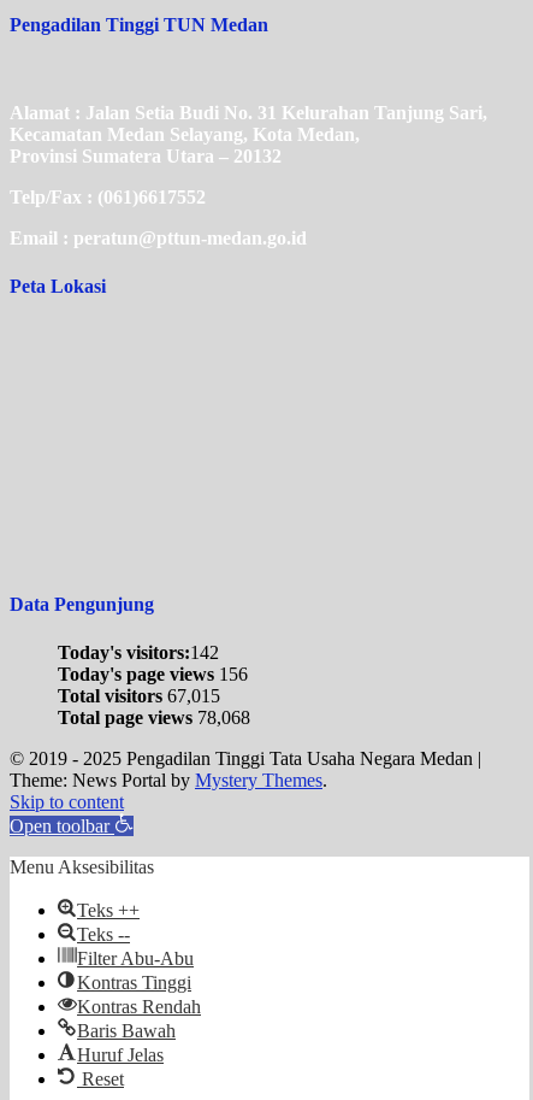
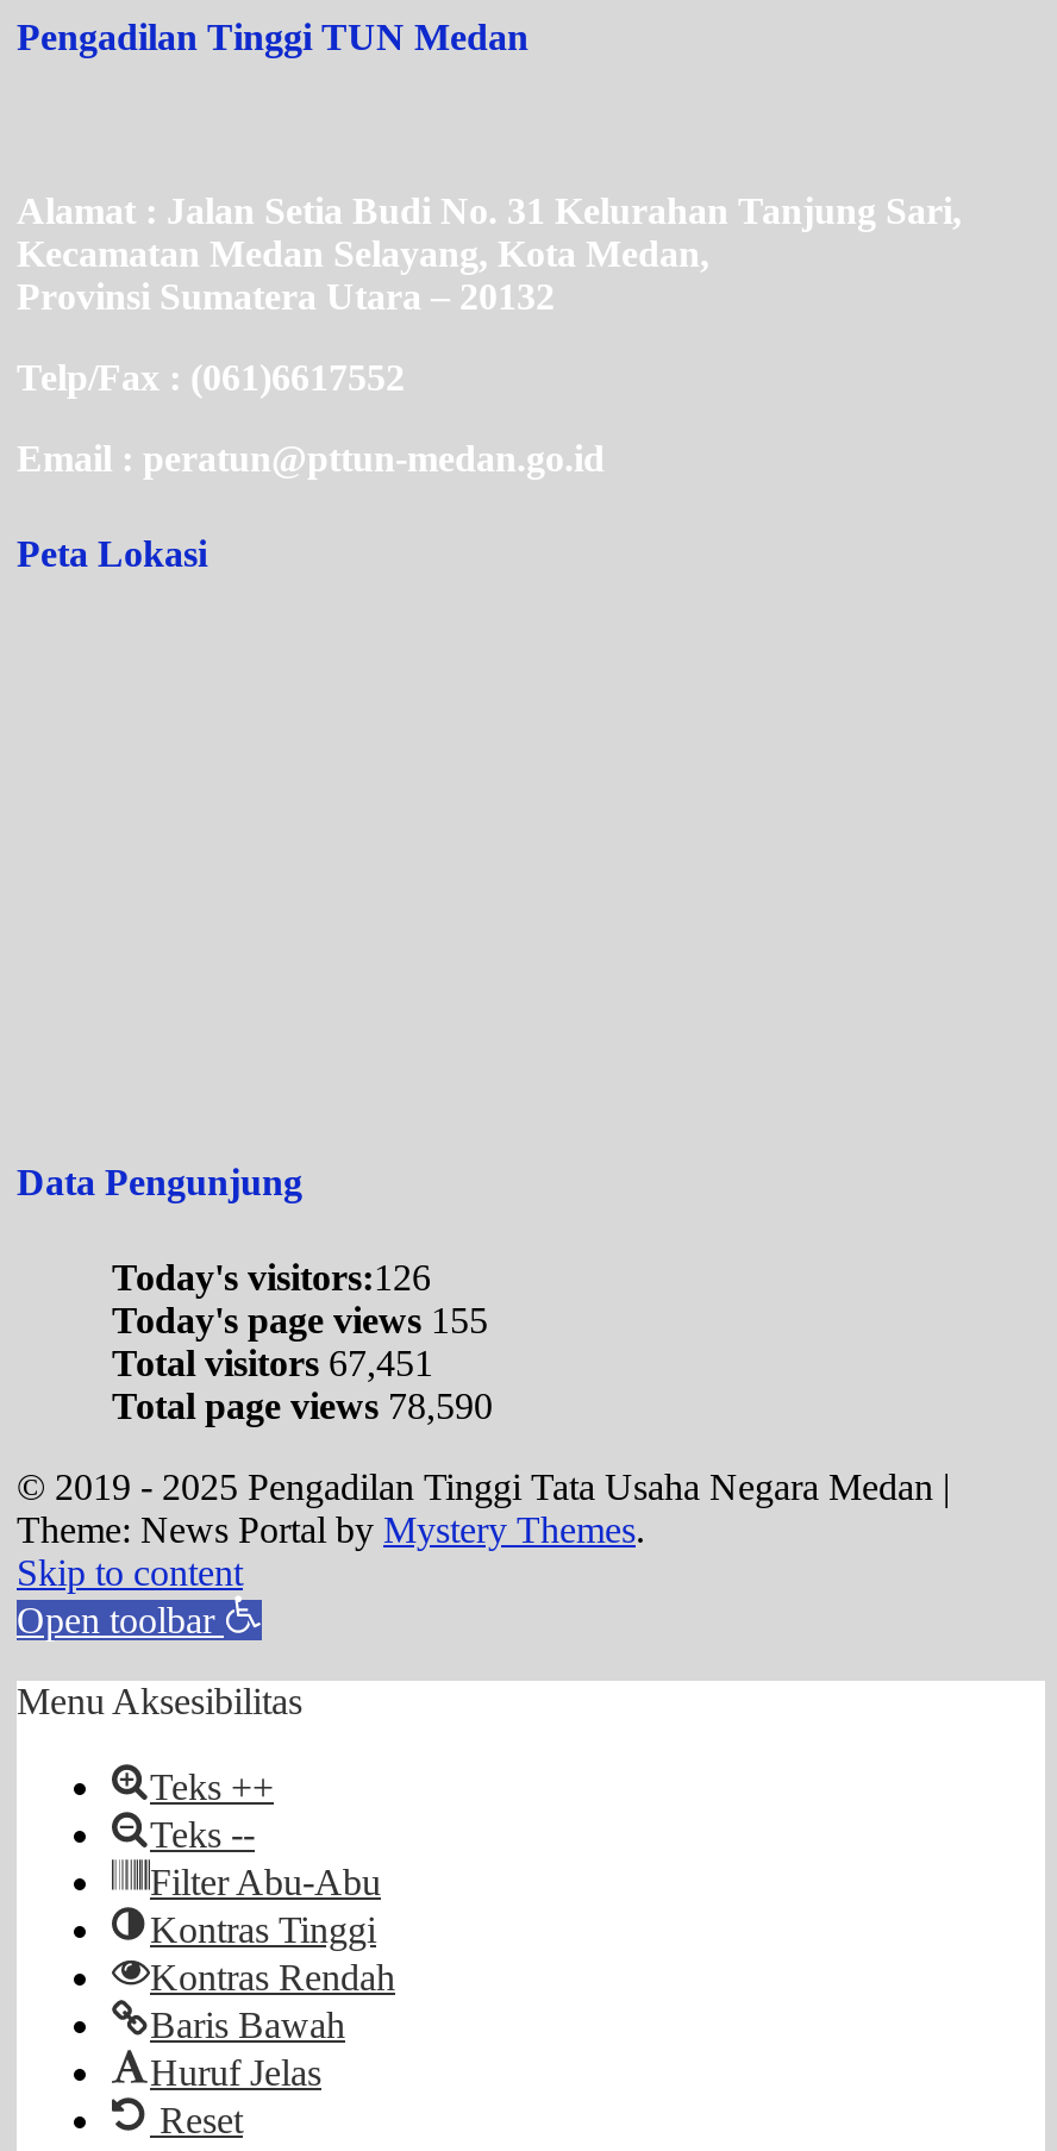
- Today's visitors:142
+ Today's visitors:126

- Today's page views 156
+ Today's page views 155

- Total visitors 67,015
+ Total visitors 67,451

- Total page views 78,068
+ Total page views 78,590
